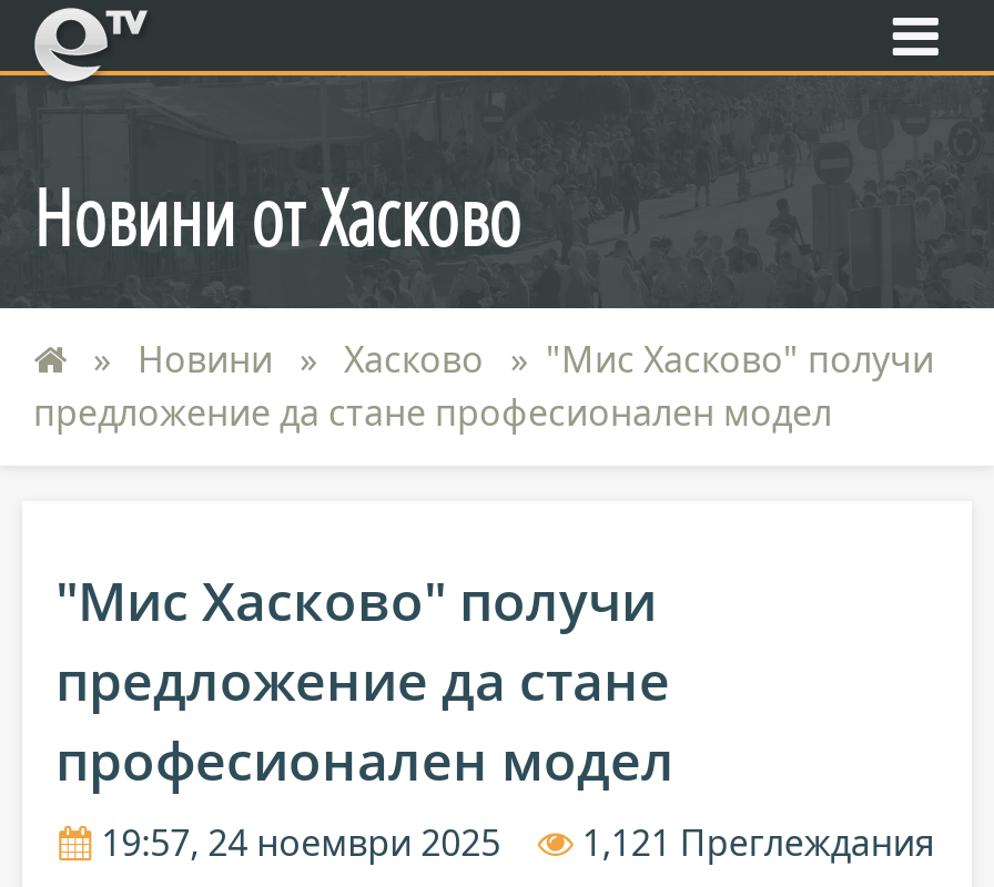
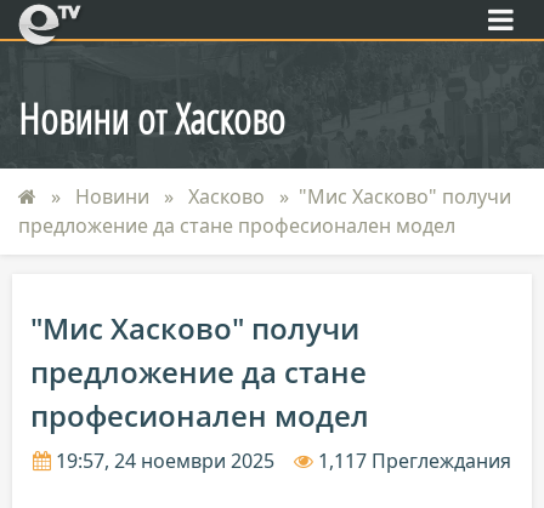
- 1,121 Преглеждания
+ 1,117 Преглеждания
